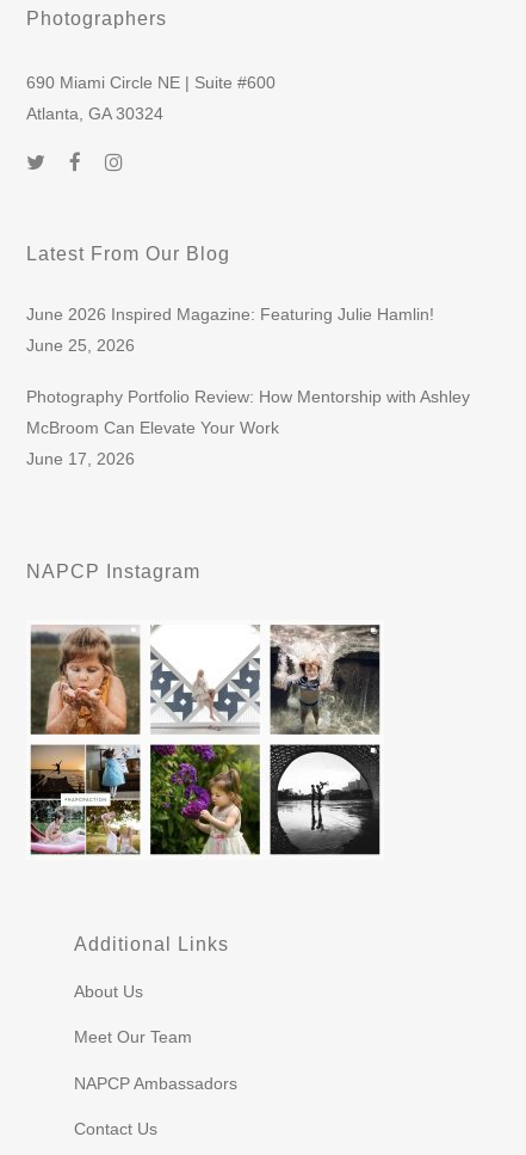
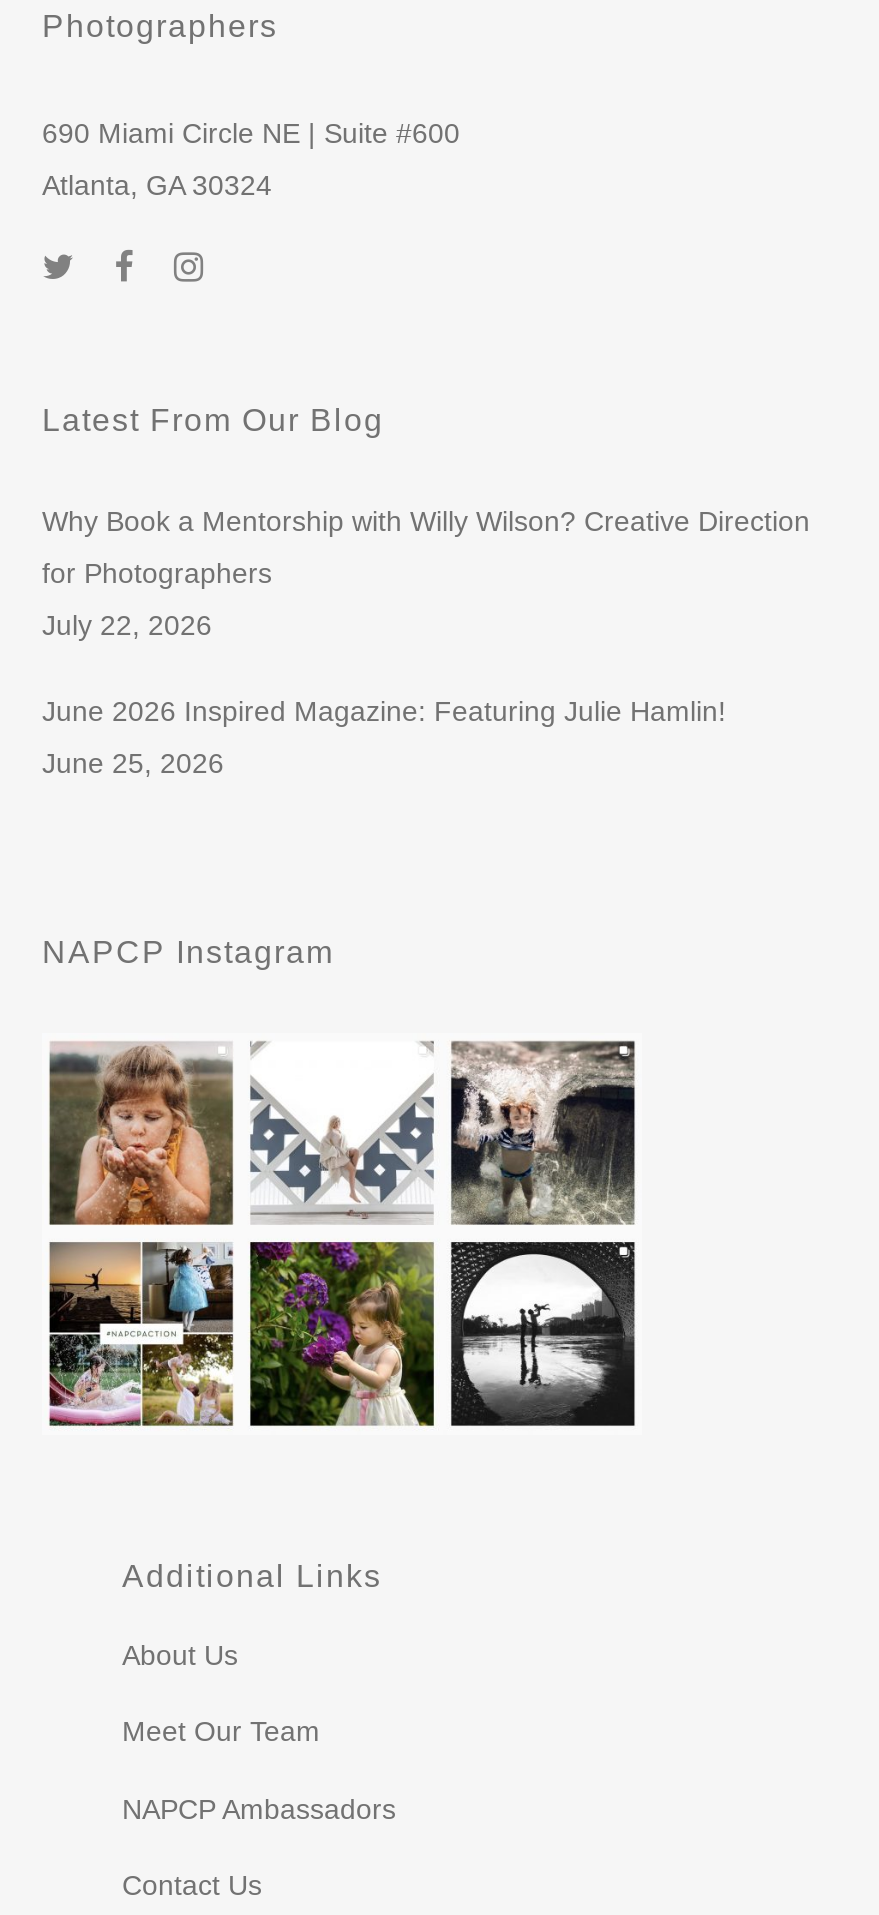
+ Why Book a Mentorship with Willy Wilson? Creative Direction
+ for Photographers
+ July 22, 2026

moved down: June 2026 Inspired Magazine: Featuring Julie Hamlin! | June 25, 2026

- Photography Portfolio Review: How Mentorship with Ashley
- McBroom Can Elevate Your Work
- June 17, 2026
